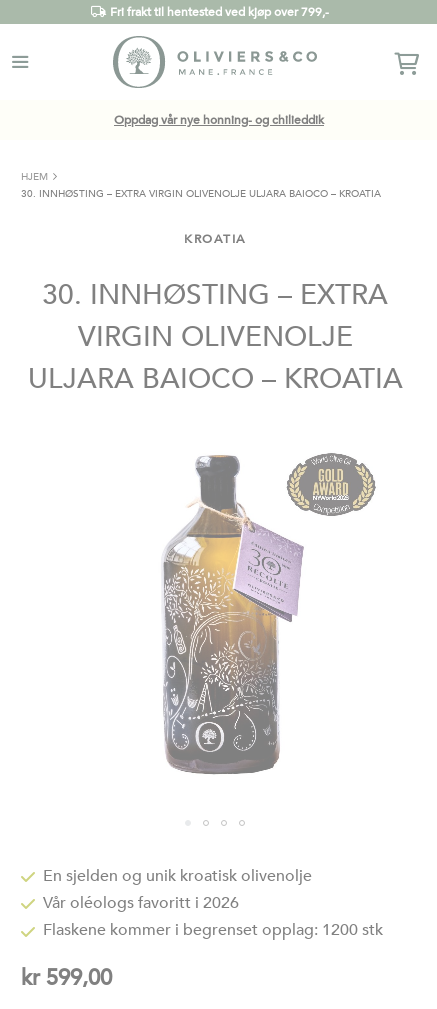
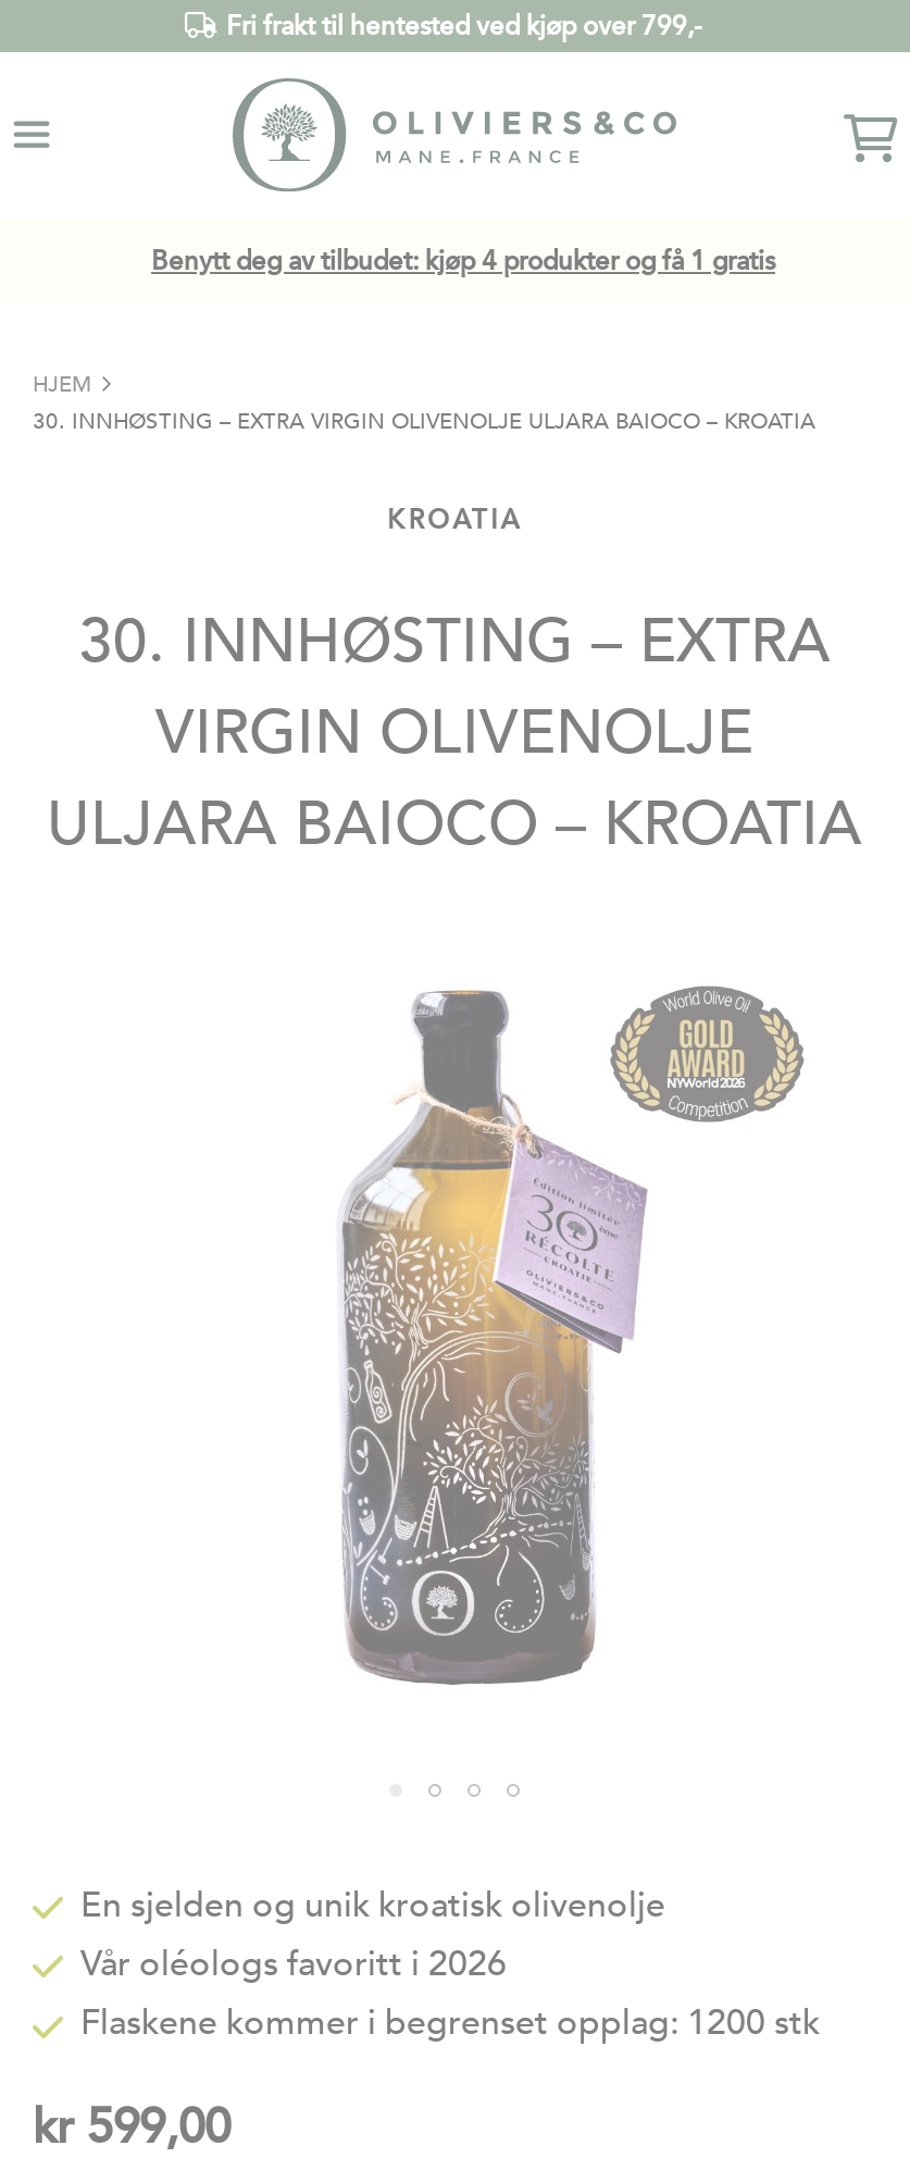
- Oppdag vår nye honning- og chilieddik
+ Benytt deg av tilbudet: kjøp 4 produkter og få 1 gratis
